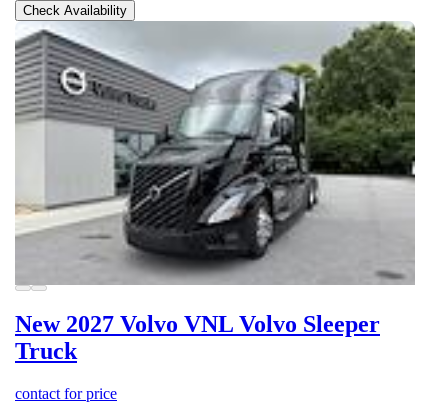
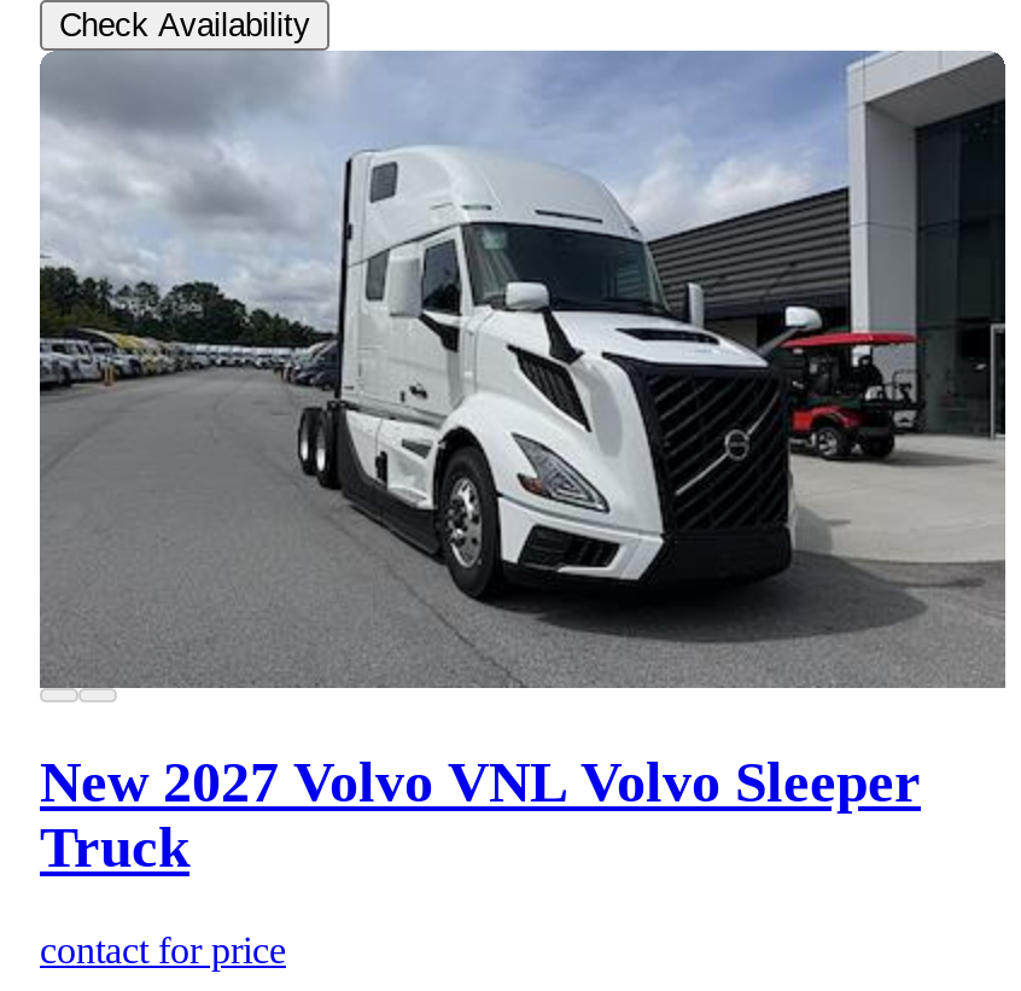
- [image]
+ [image]
